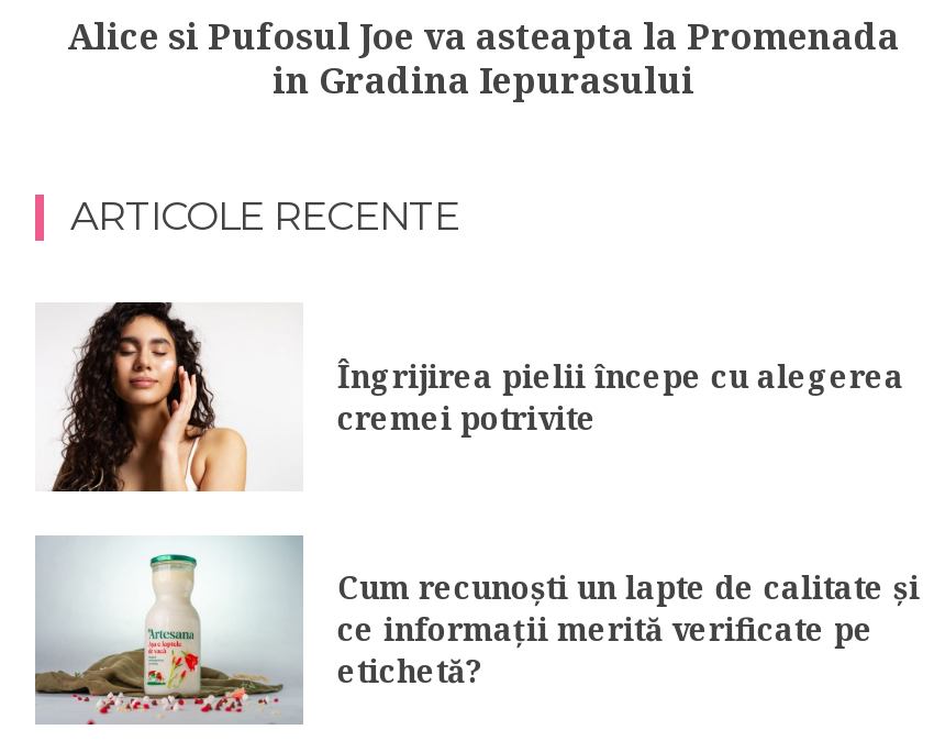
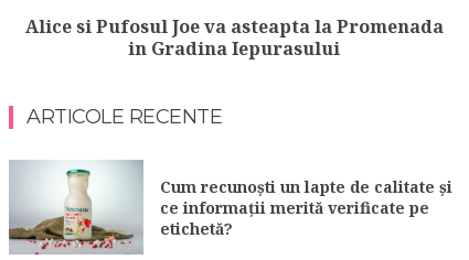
- [image]

- Îngrijirea pielii începe cu alegerea
- cremei potrivite
